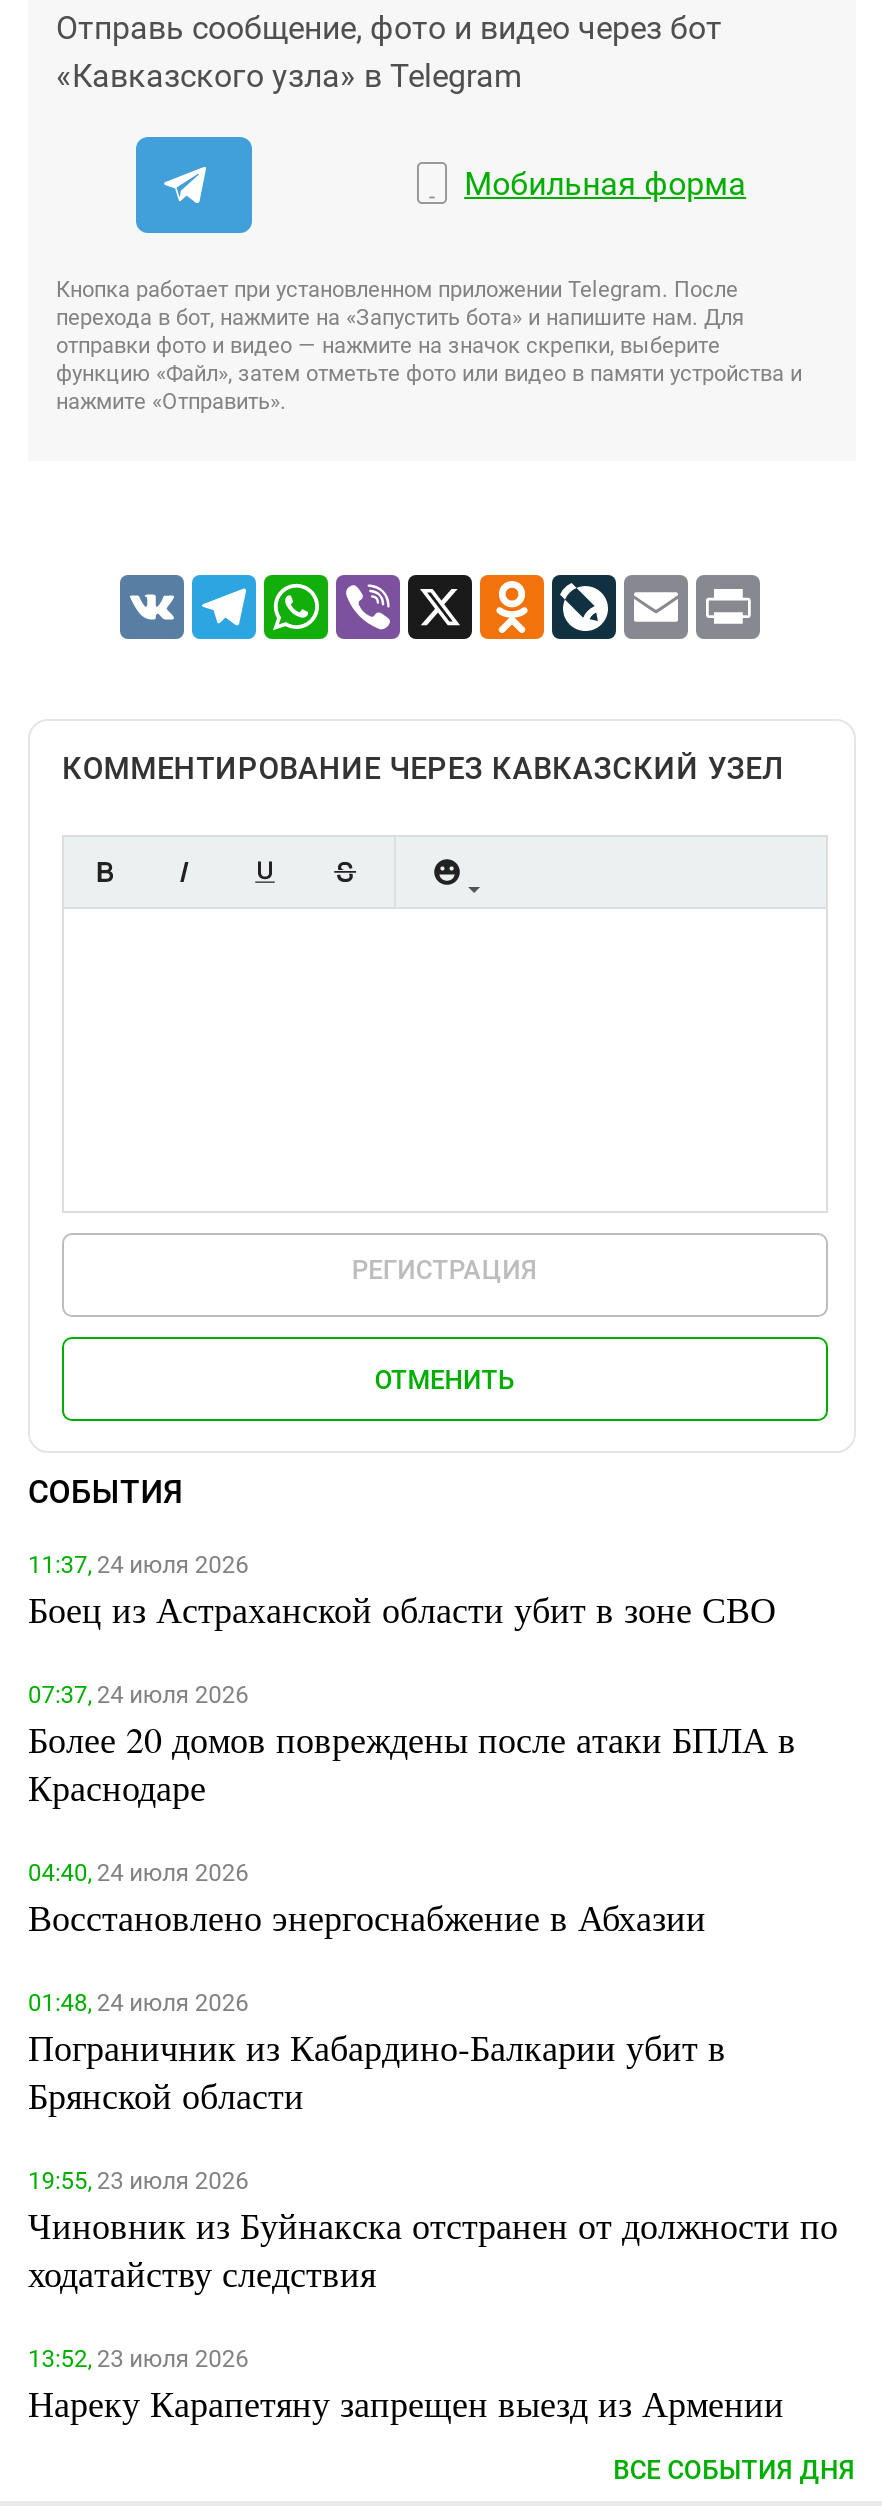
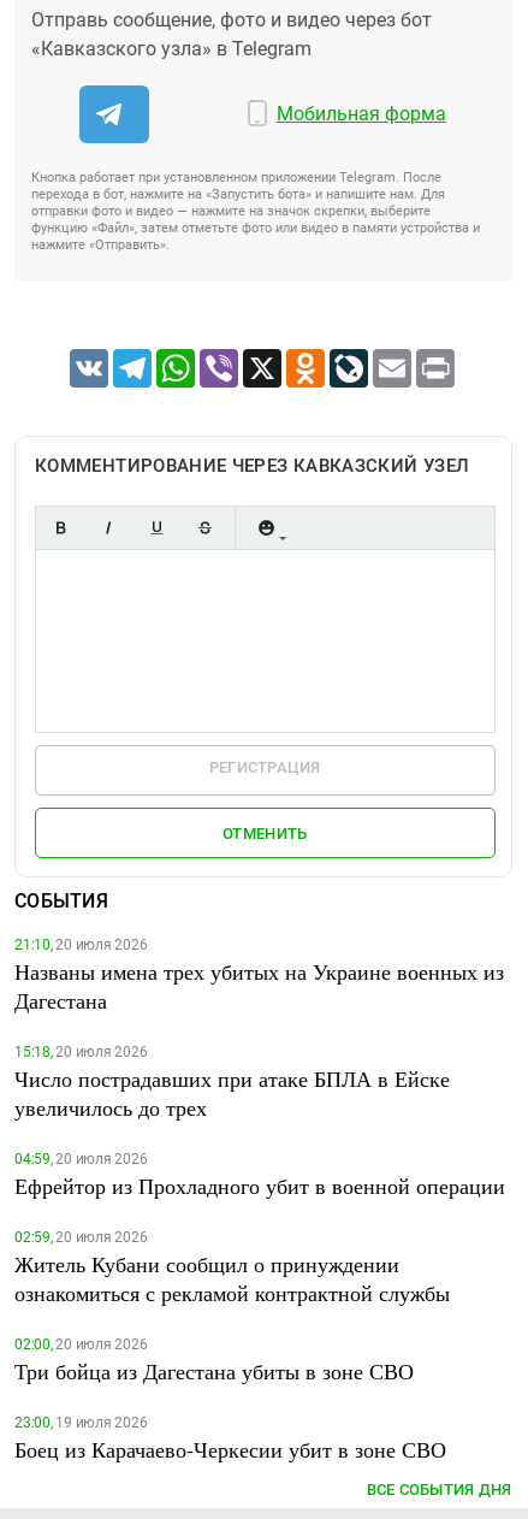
- 11:37, 24 июля 2026
- Боец из Астраханской области убит в зоне СВО
+ 21:10, 20 июля 2026
+ Названы имена трех убитых на Украине военных из
+ Дагестана

- 07:37, 24 июля 2026
- Более 20 домов повреждены после атаки БПЛА в
- Краснодаре
+ 15:18, 20 июля 2026
+ Число пострадавших при атаке БПЛА в Ейске
+ увеличилось до трех

- 04:40, 24 июля 2026
- Восстановлено энергоснабжение в Абхазии
+ 04:59, 20 июля 2026
+ Ефрейтор из Прохладного убит в военной операции

- 01:48, 24 июля 2026
- Пограничник из Кабардино-Балкарии убит в
- Брянской области
+ 02:59, 20 июля 2026
+ Житель Кубани сообщил о принуждении
+ ознакомиться с рекламой контрактной службы

- 19:55, 23 июля 2026
- Чиновник из Буйнакска отстранен от должности по
- ходатайству следствия
+ 02:00, 20 июля 2026
+ Три бойца из Дагестана убиты в зоне СВО

- 13:52, 23 июля 2026
- Нареку Карапетяну запрещен выезд из Армении
+ 23:00, 19 июля 2026
+ Боец из Карачаево-Черкесии убит в зоне СВО
